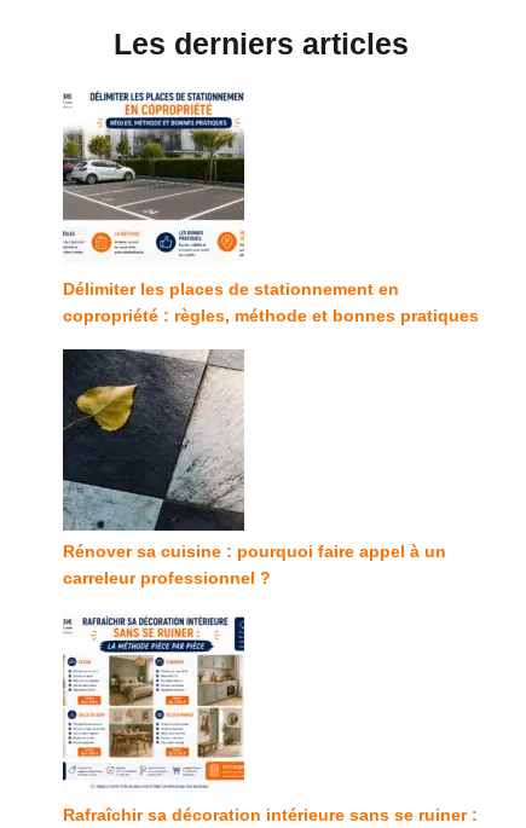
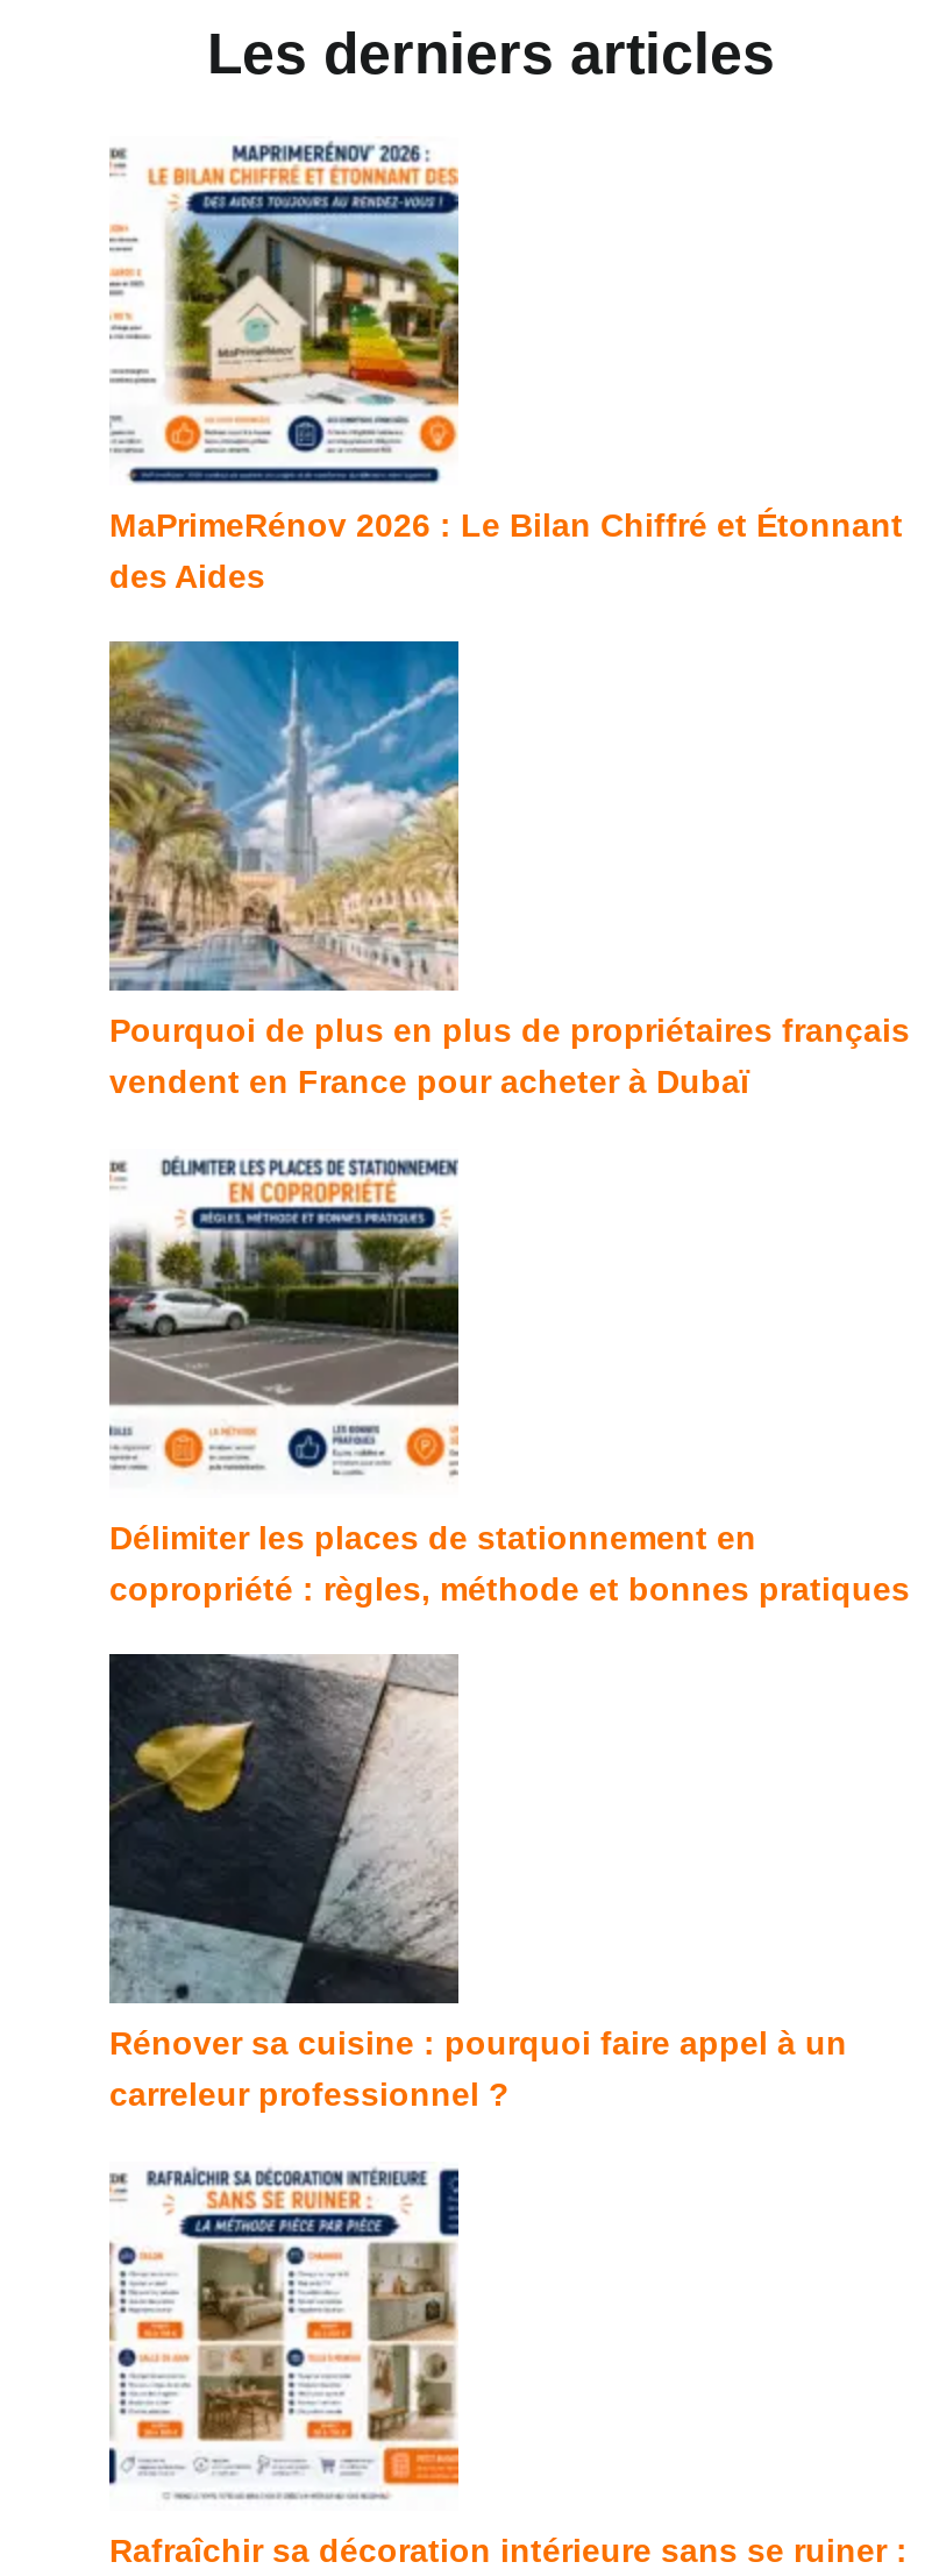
+ [image]
+ Pourquoi de plus en plus de propriétaires français
+ vendent en France pour acheter à Dubaï

+ [image]
+ MaPrimeRénov 2026 : Le Bilan Chiffré et Étonnant
+ des Aides
